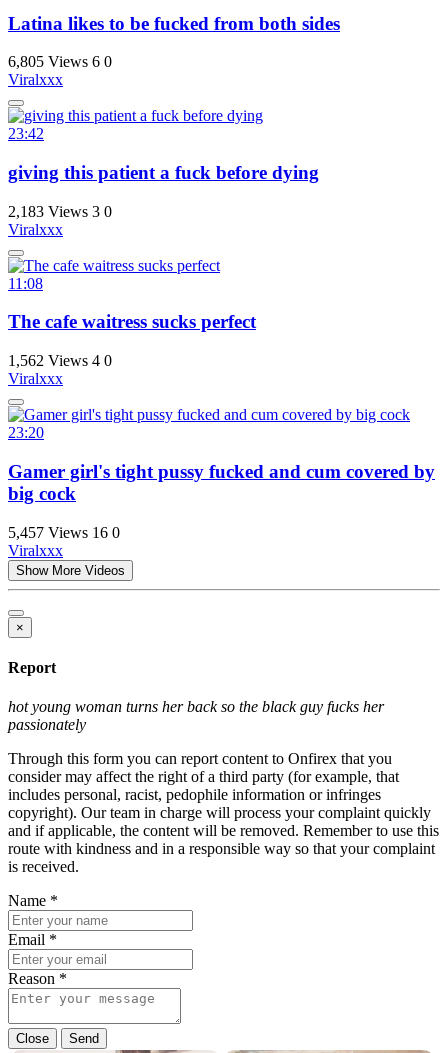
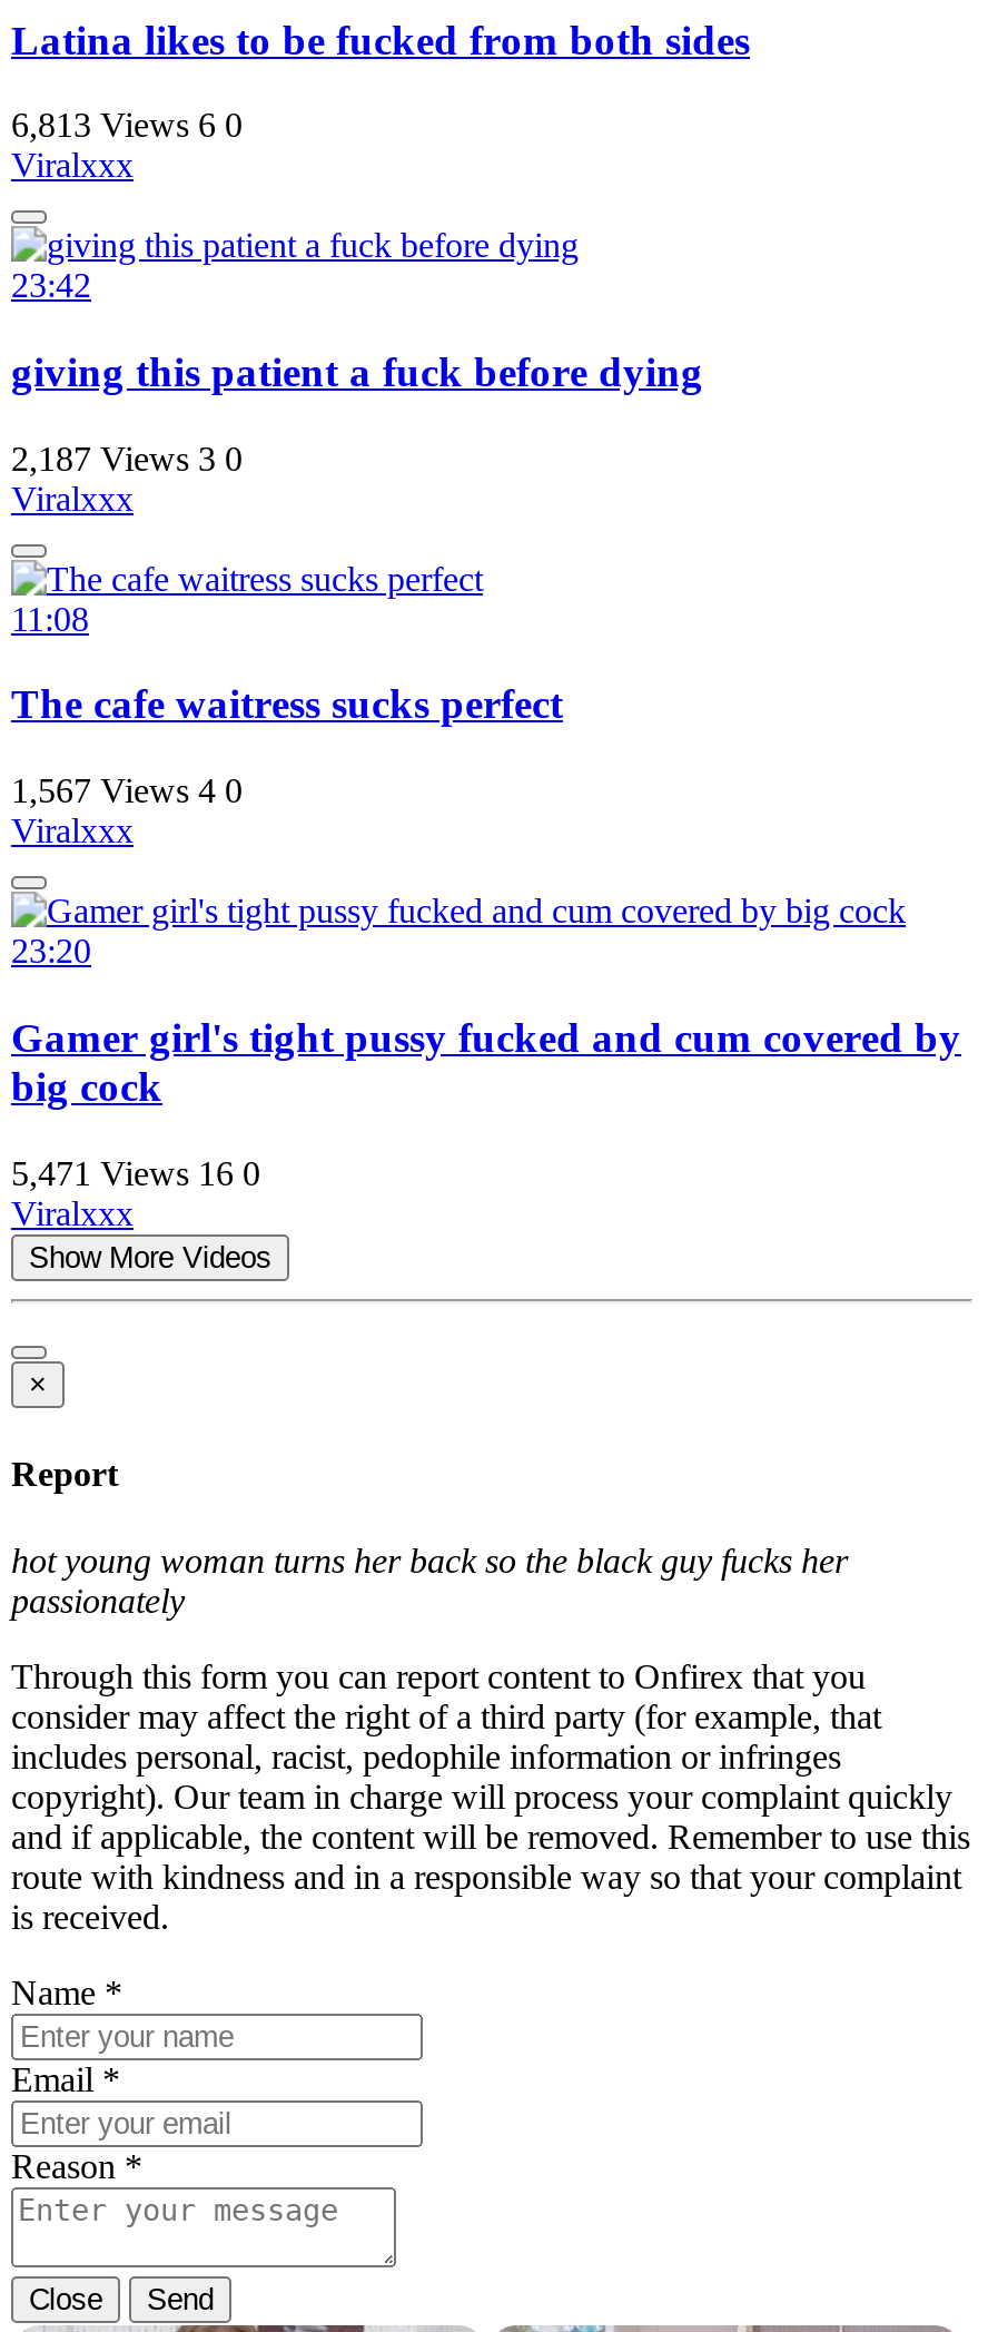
- 6,805 Views 6 0
+ 6,813 Views 6 0

- 2,183 Views 3 0
+ 2,187 Views 3 0

- 1,562 Views 4 0
+ 1,567 Views 4 0

- 5,457 Views 16 0
+ 5,471 Views 16 0
